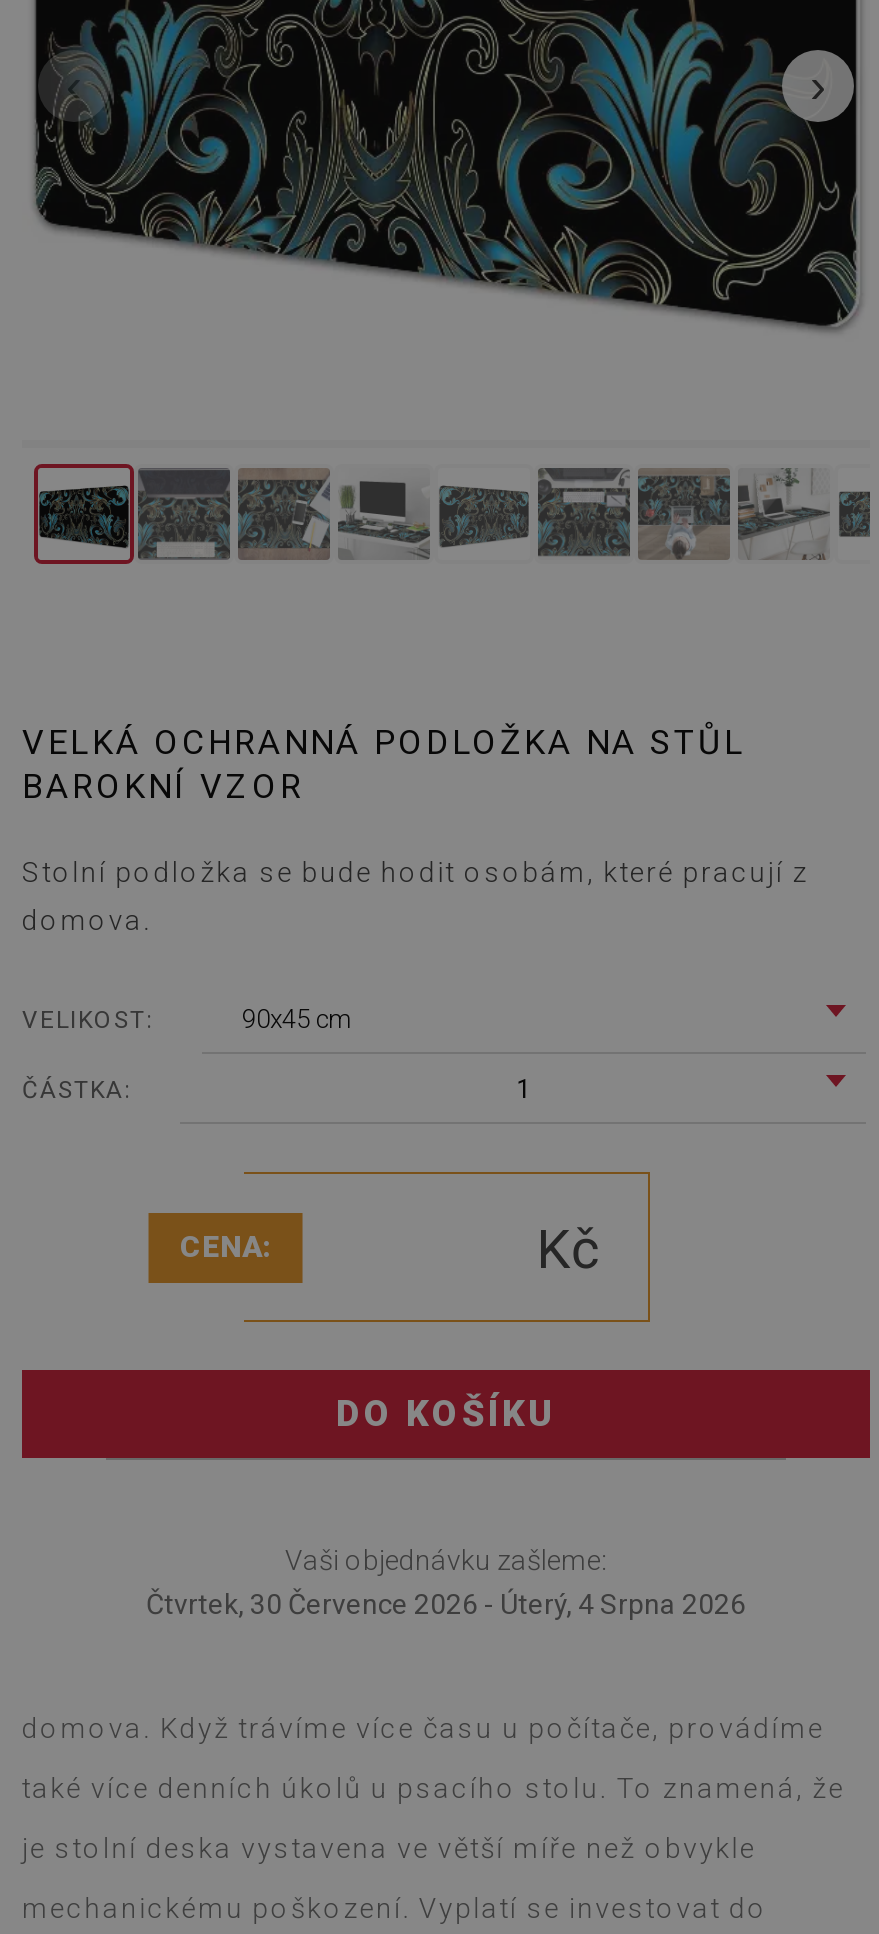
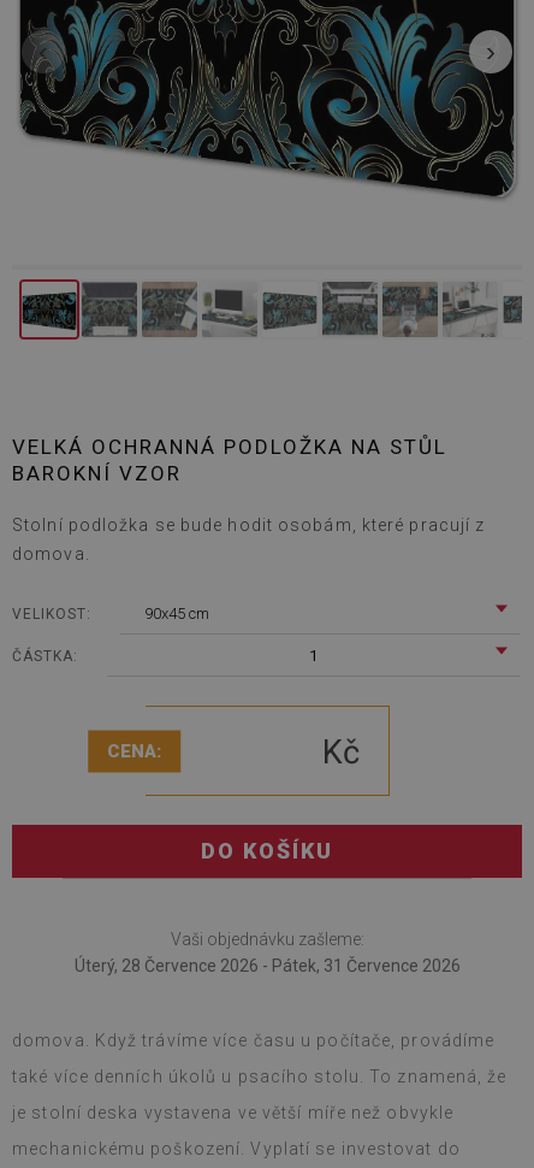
- Čtvrtek, 30 Července 2026 - Úterý, 4 Srpna 2026
+ Úterý, 28 Července 2026 - Pátek, 31 Července 2026
